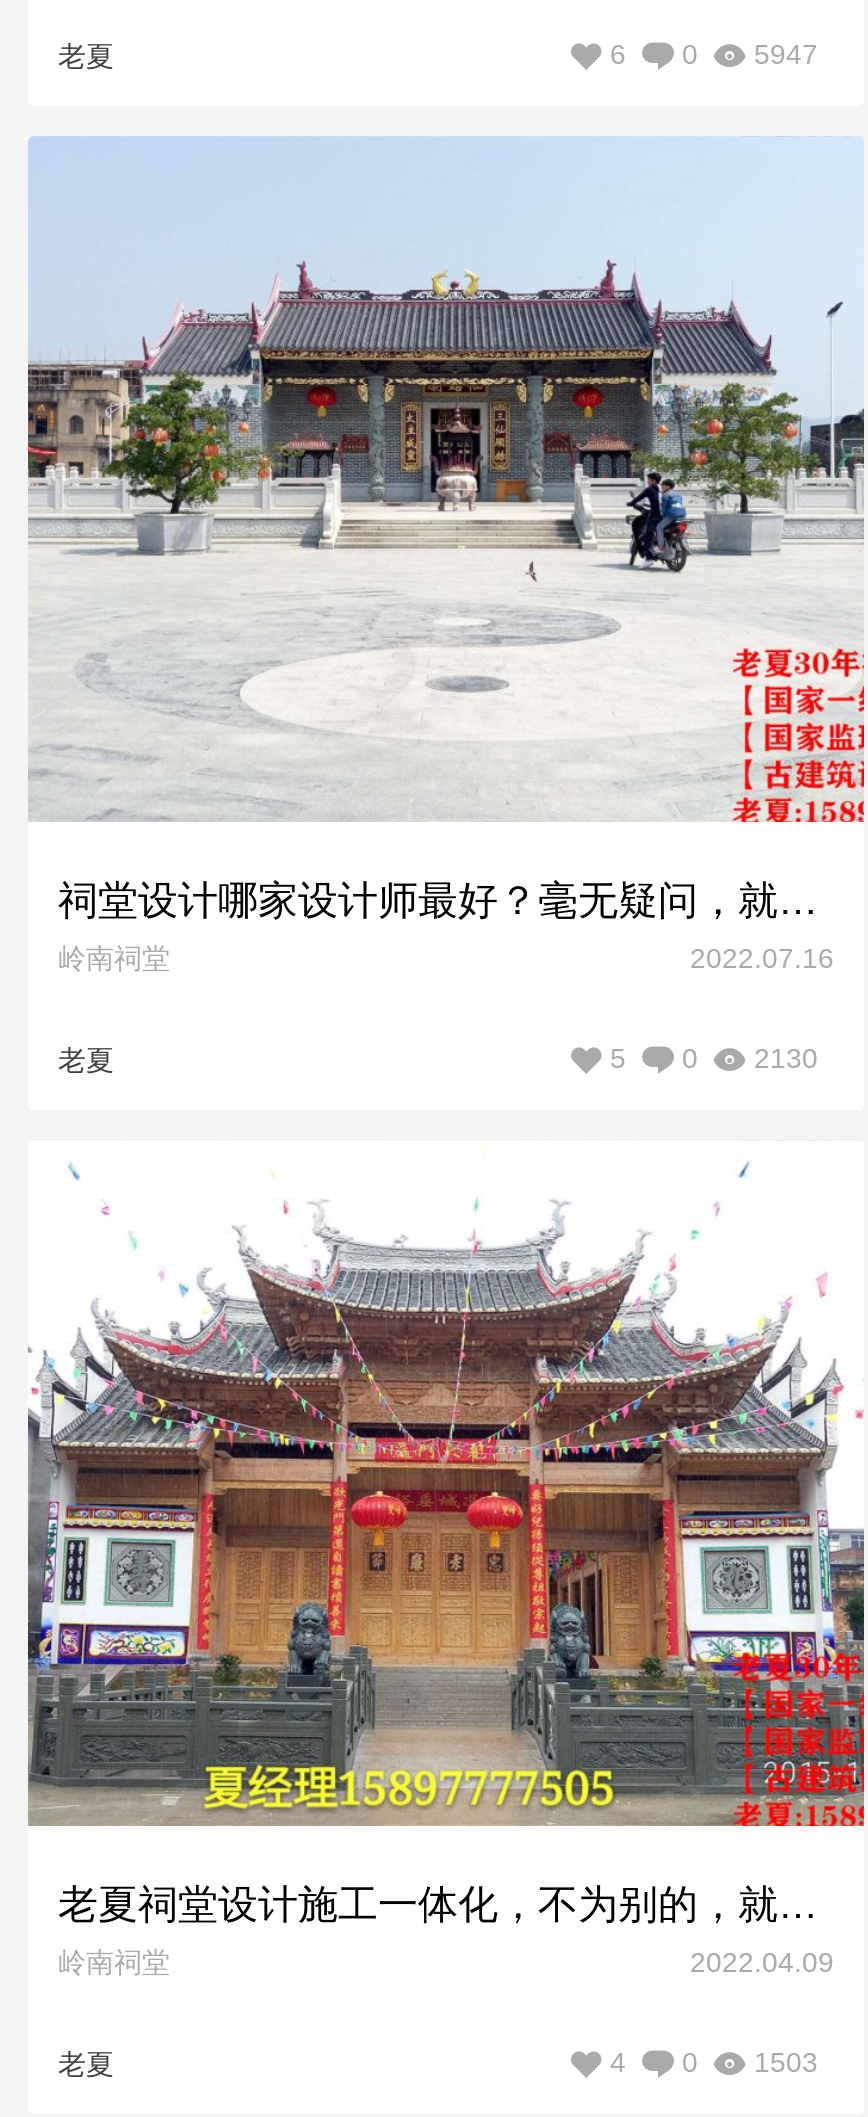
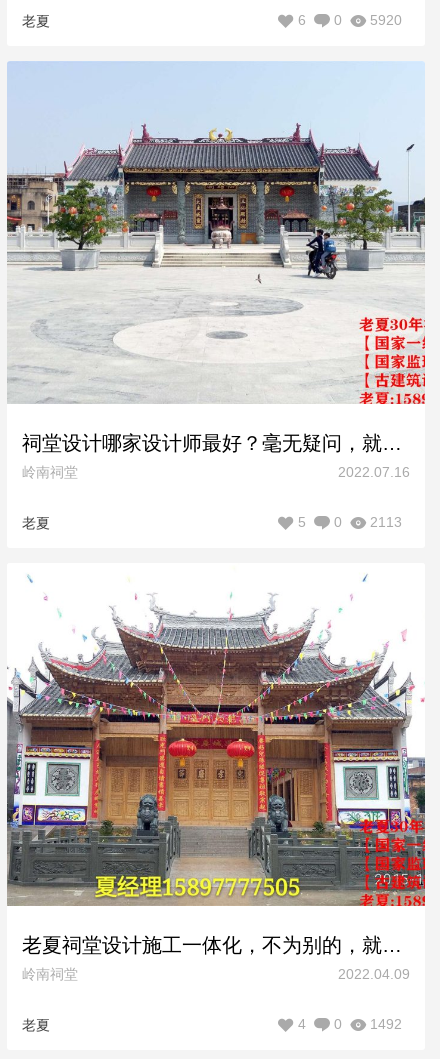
- 6 0 5947
+ 6 0 5920

- 5 0 2130
+ 5 0 2113

- 4 0 1503
+ 4 0 1492
